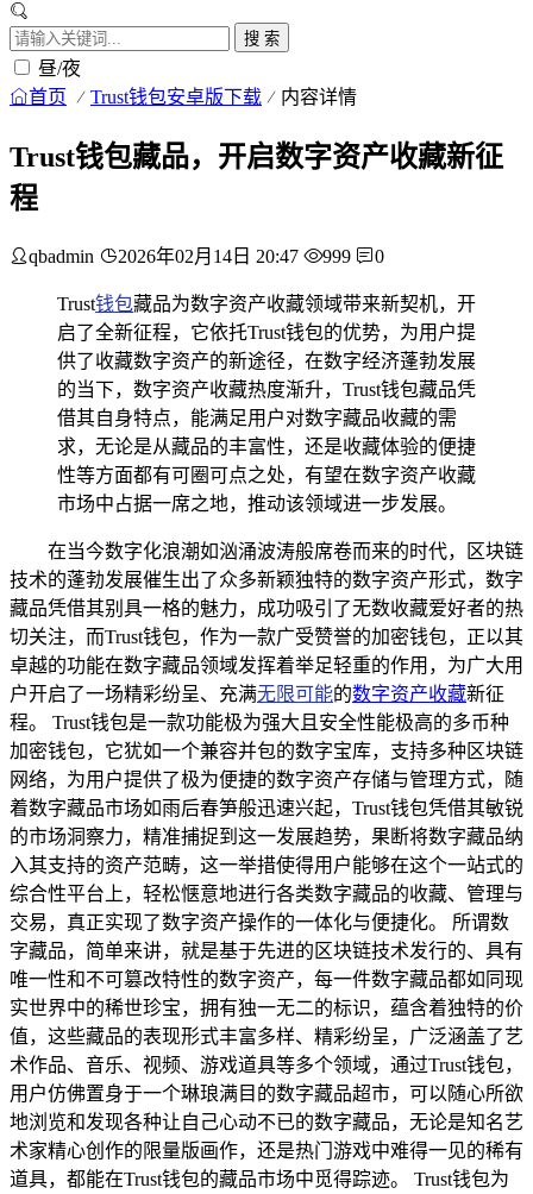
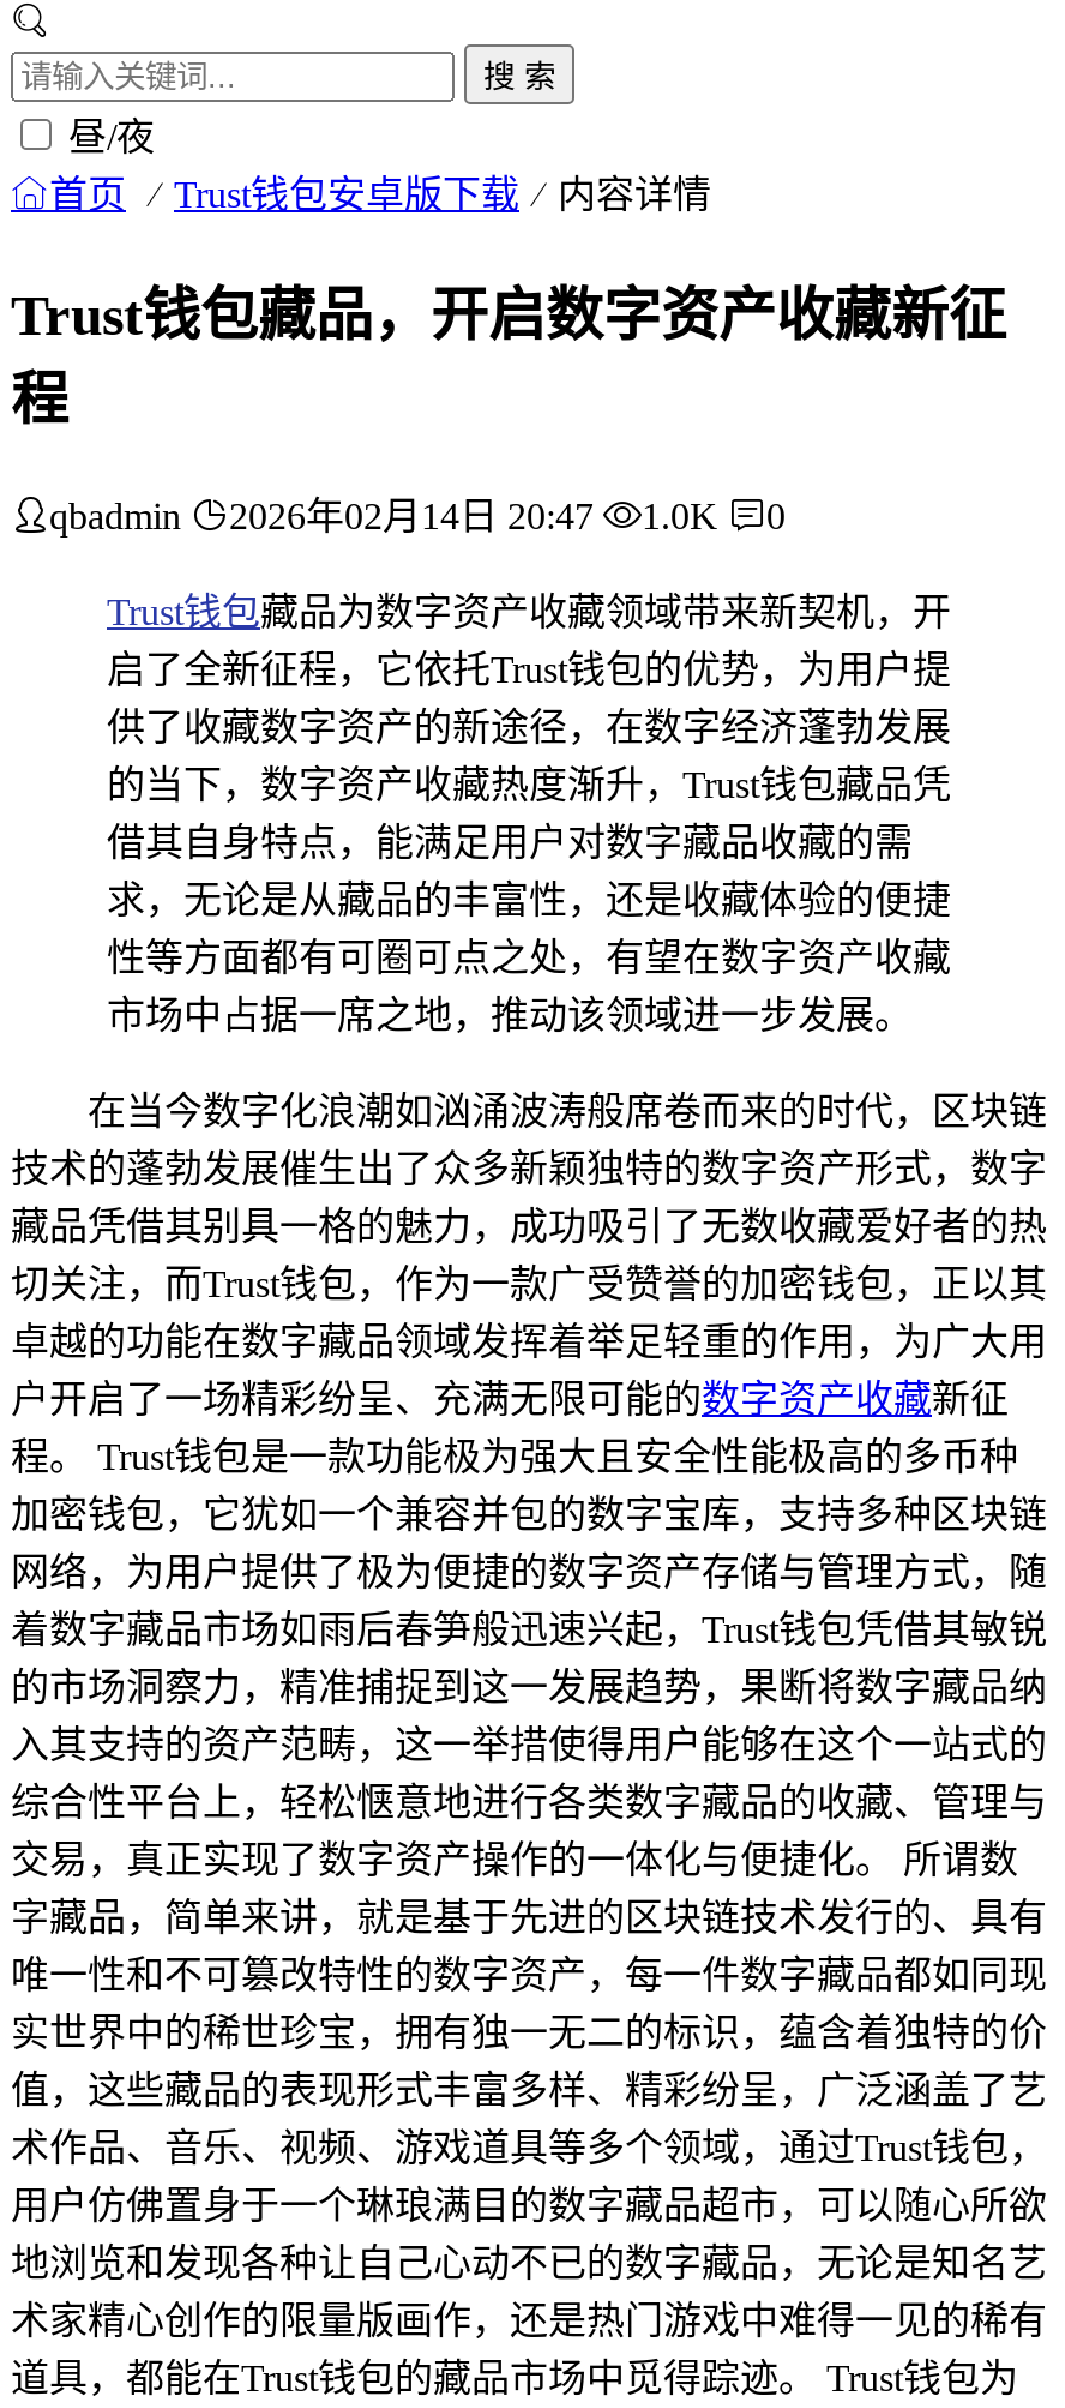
- qbadmin 2026年02月14日 20:47 999 0
+ qbadmin 2026年02月14日 20:47 1.0K 0
